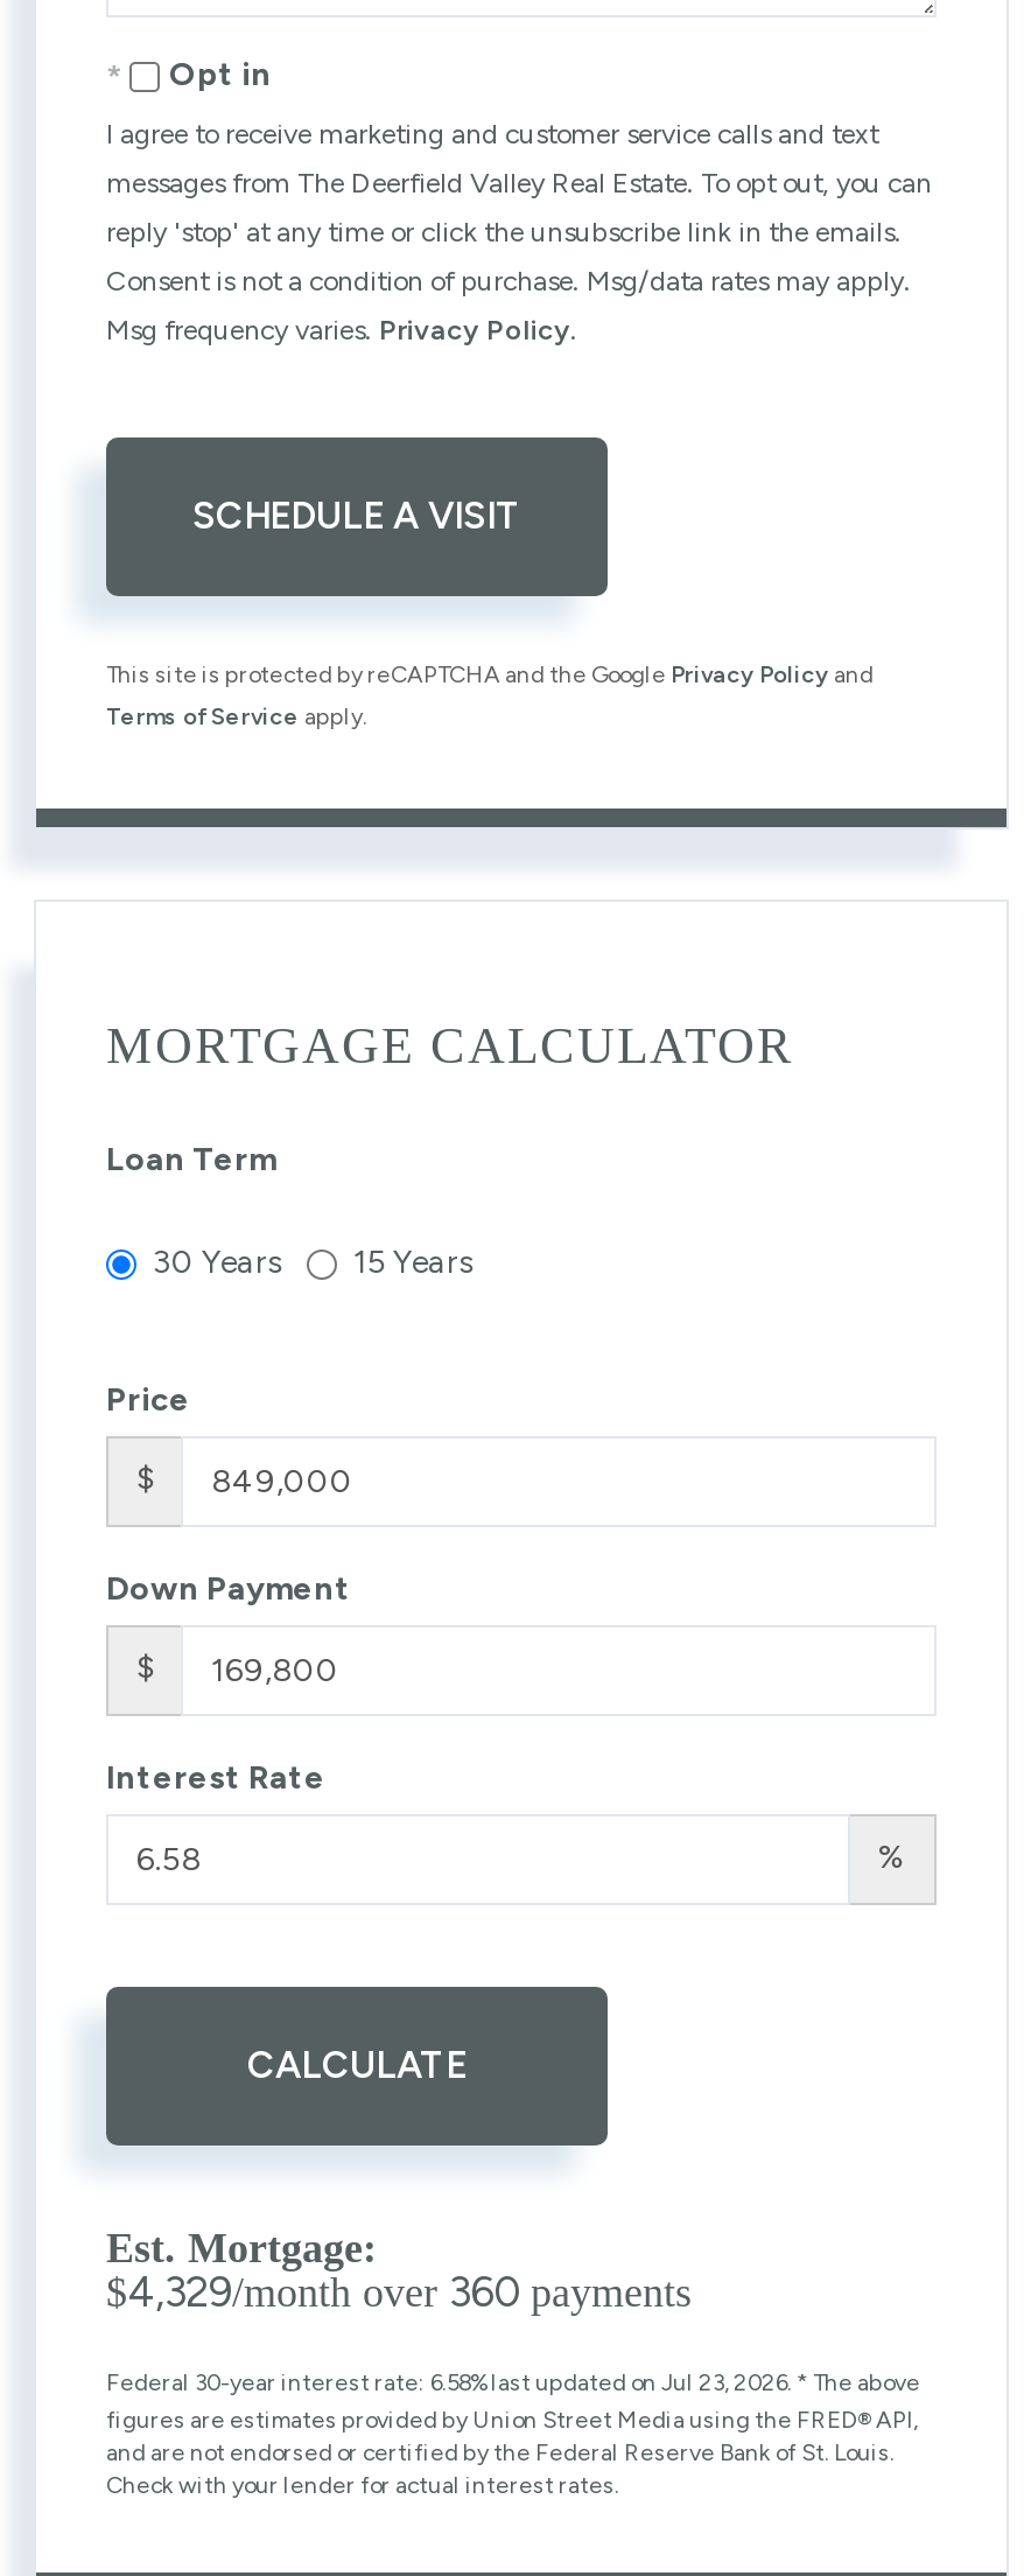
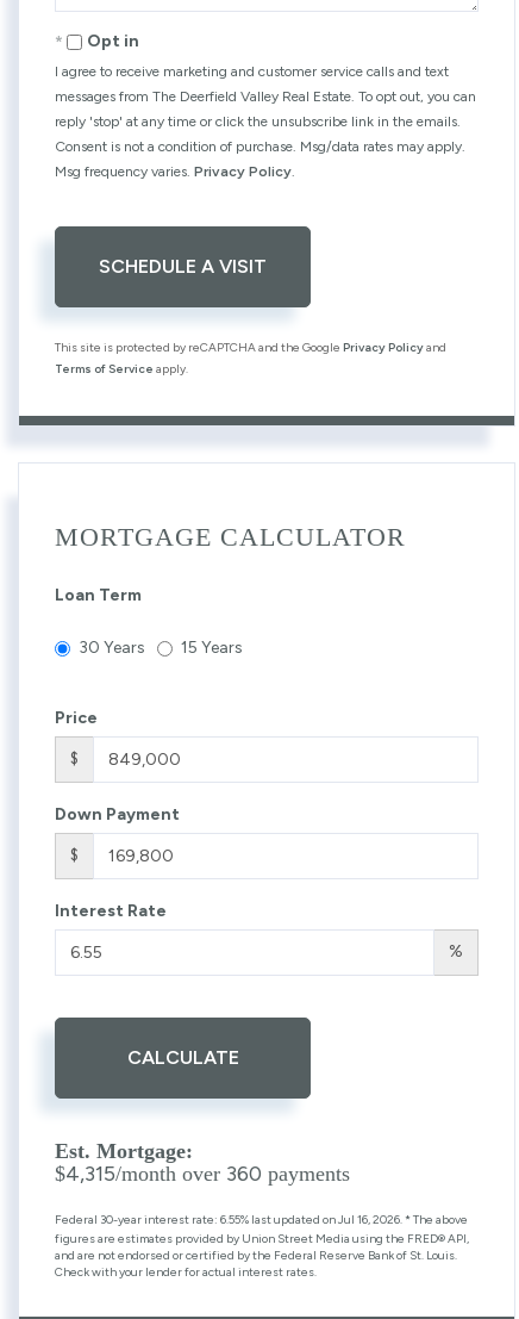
- $4,329/month over 360 payments
+ $4,315/month over 360 payments

- Federal 30-year interest rate: 6.58% last updated on Jul 23, 2026. * The above
+ Federal 30-year interest rate: 6.55% last updated on Jul 16, 2026. * The above
